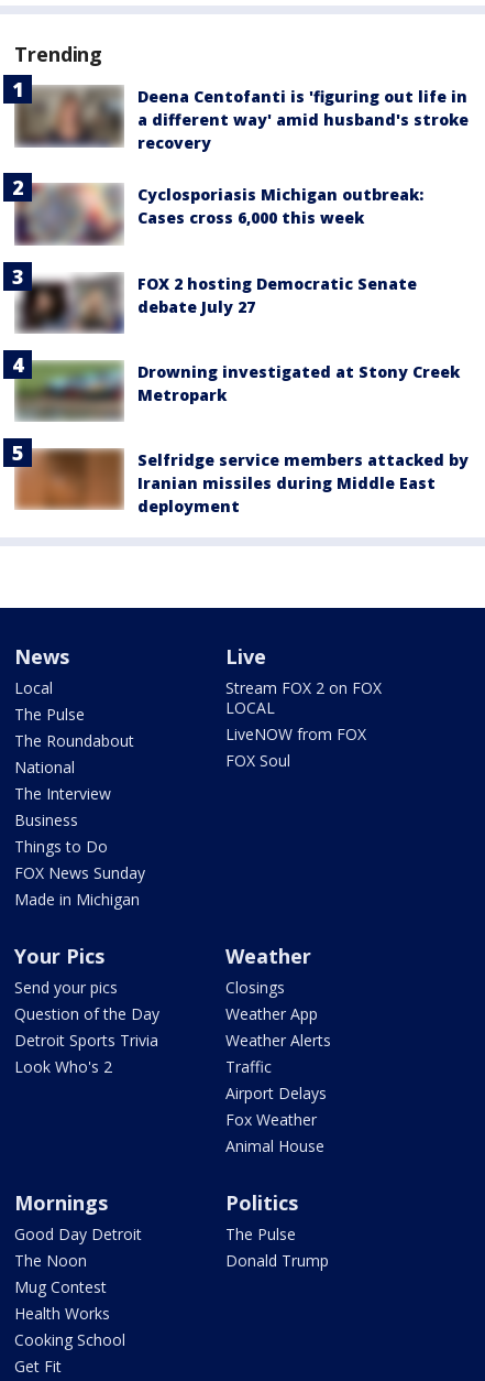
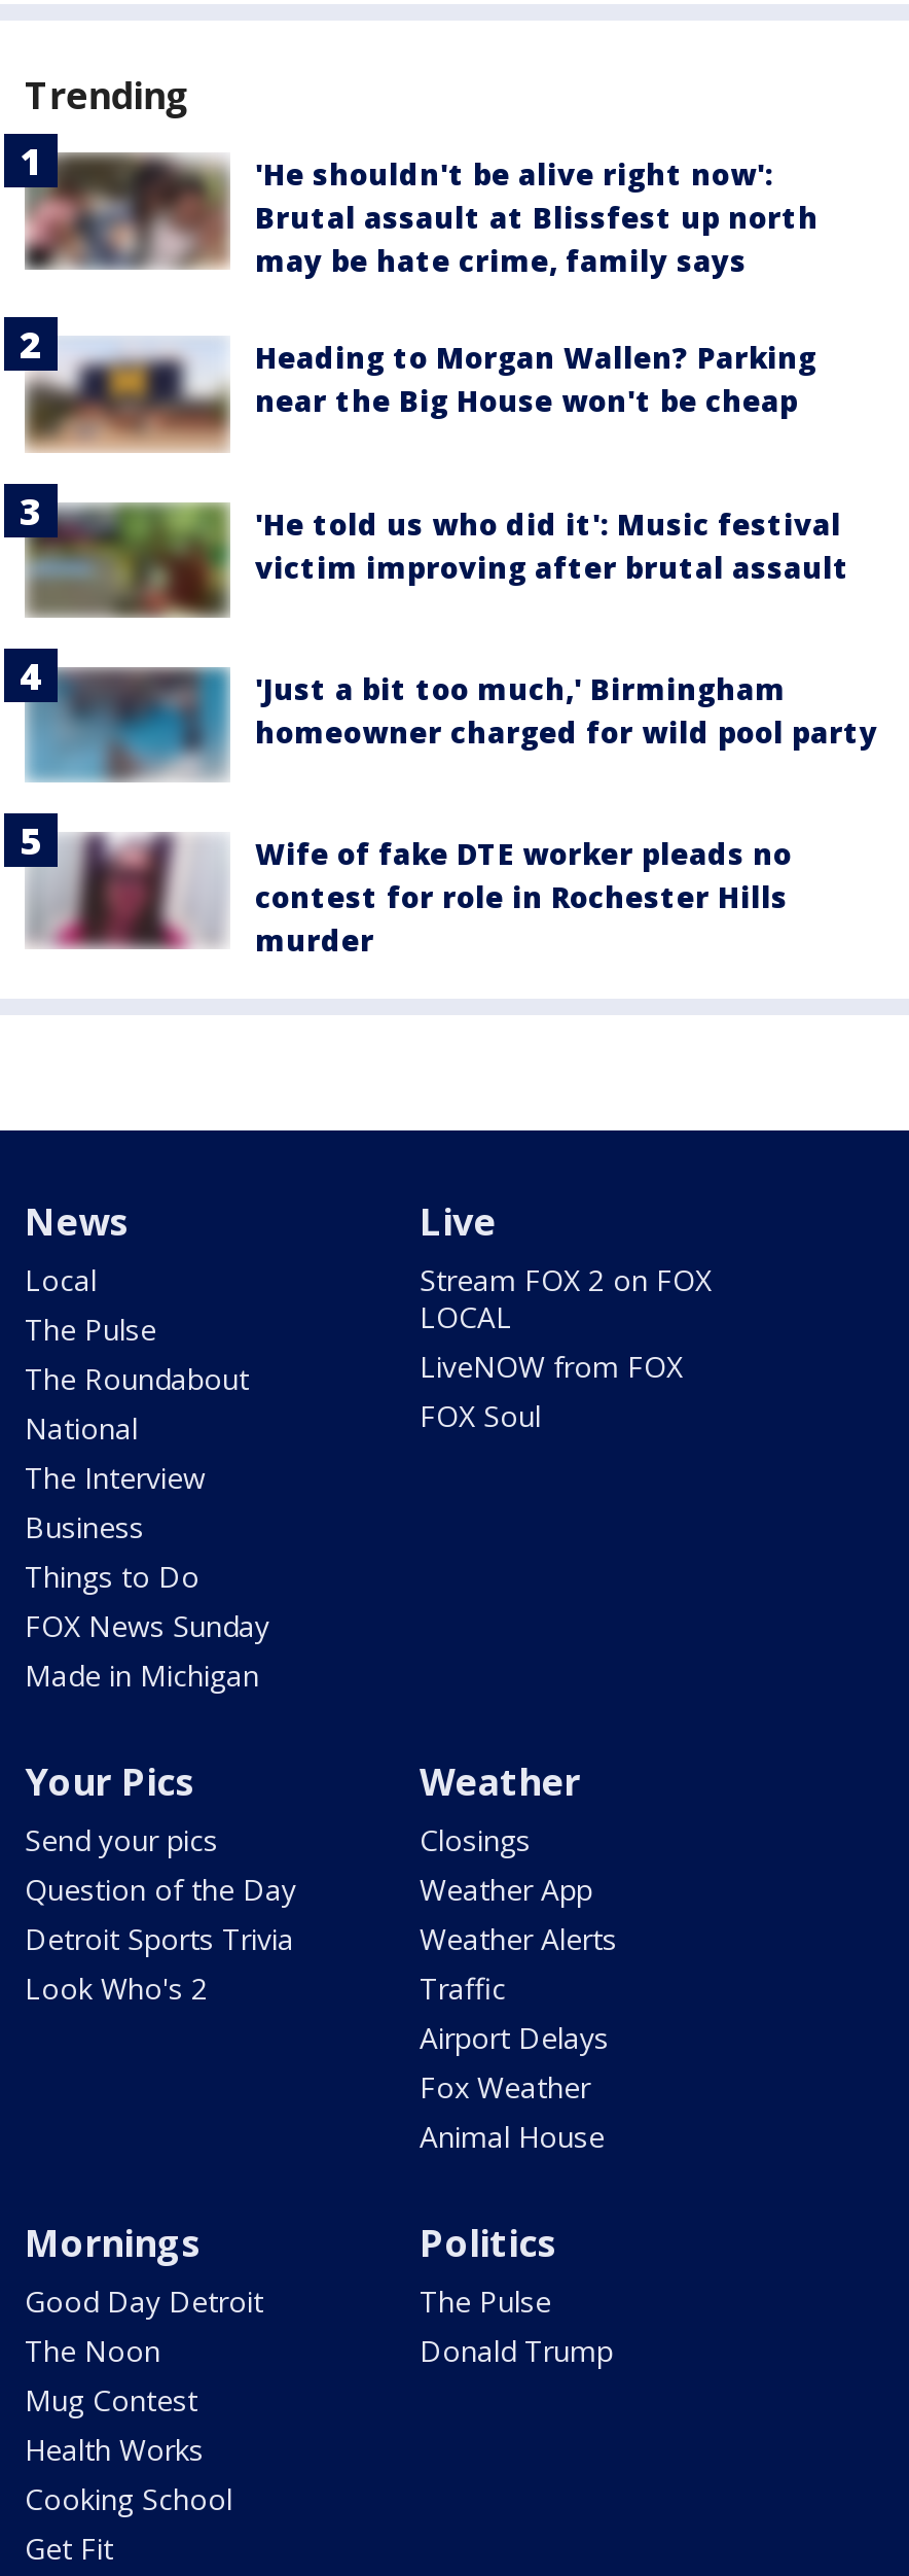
- [image]
- Deena Centofanti is 'figuring out life in
- a different way' amid husband's stroke
- recovery
+ [image]
+ 'He shouldn't be alive right now':
+ Brutal assault at Blissfest up north
+ may be hate crime, family says

- [image]
- Cyclosporiasis Michigan outbreak:
- Cases cross 6,000 this week
+ [image]
+ Heading to Morgan Wallen? Parking
+ near the Big House won't be cheap

- [image]
- FOX 2 hosting Democratic Senate
- debate July 27
+ [image]
+ 'He told us who did it': Music festival
+ victim improving after brutal assault

- [image]
- Drowning investigated at Stony Creek
- Metropark
+ [image]
+ 'Just a bit too much,' Birmingham
+ homeowner charged for wild pool party

- [image]
- Selfridge service members attacked by
- Iranian missiles during Middle East
- deployment
+ [image]
+ Wife of fake DTE worker pleads no
+ contest for role in Rochester Hills
+ murder
